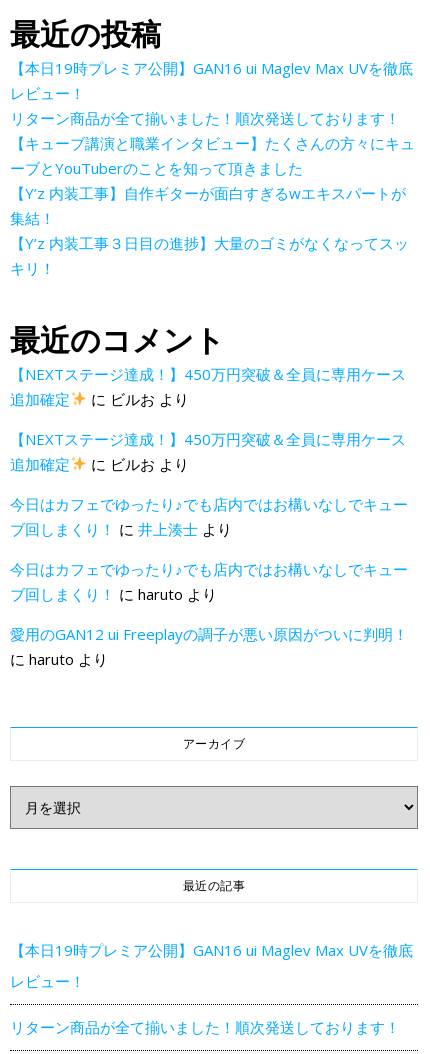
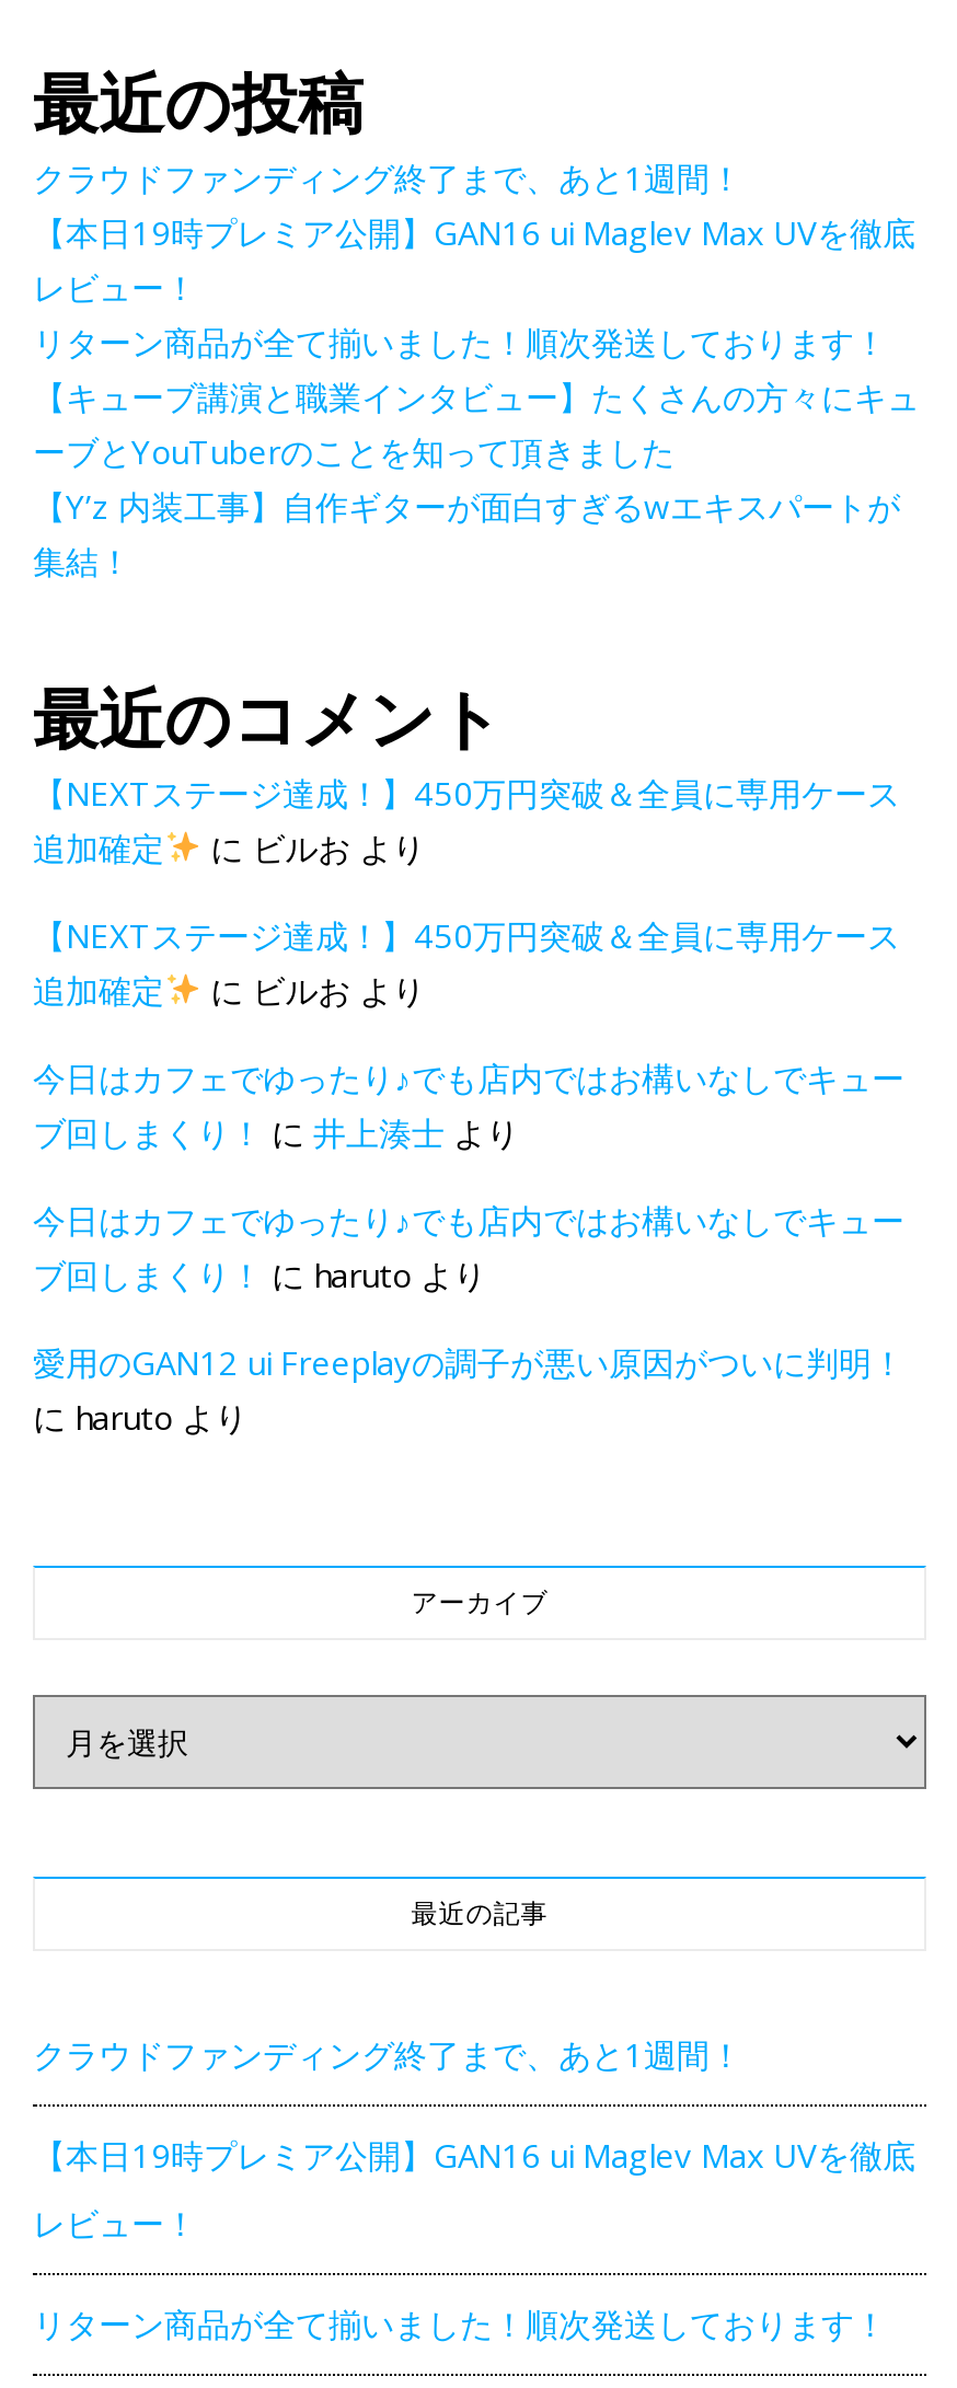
+ クラウドファンディング終了まで、あと1週間！

- 【Y’z 内装工事３日目の進捗】大量のゴミがなくなってスッ
- キリ！

moved up: 最近のコメント | 【NEXTステージ達成！】450万円突破＆全員に専用ケース | 追加確定 | ... | アーカイブ | 最近の記事

+ クラウドファンディング終了まで、あと1週間！
